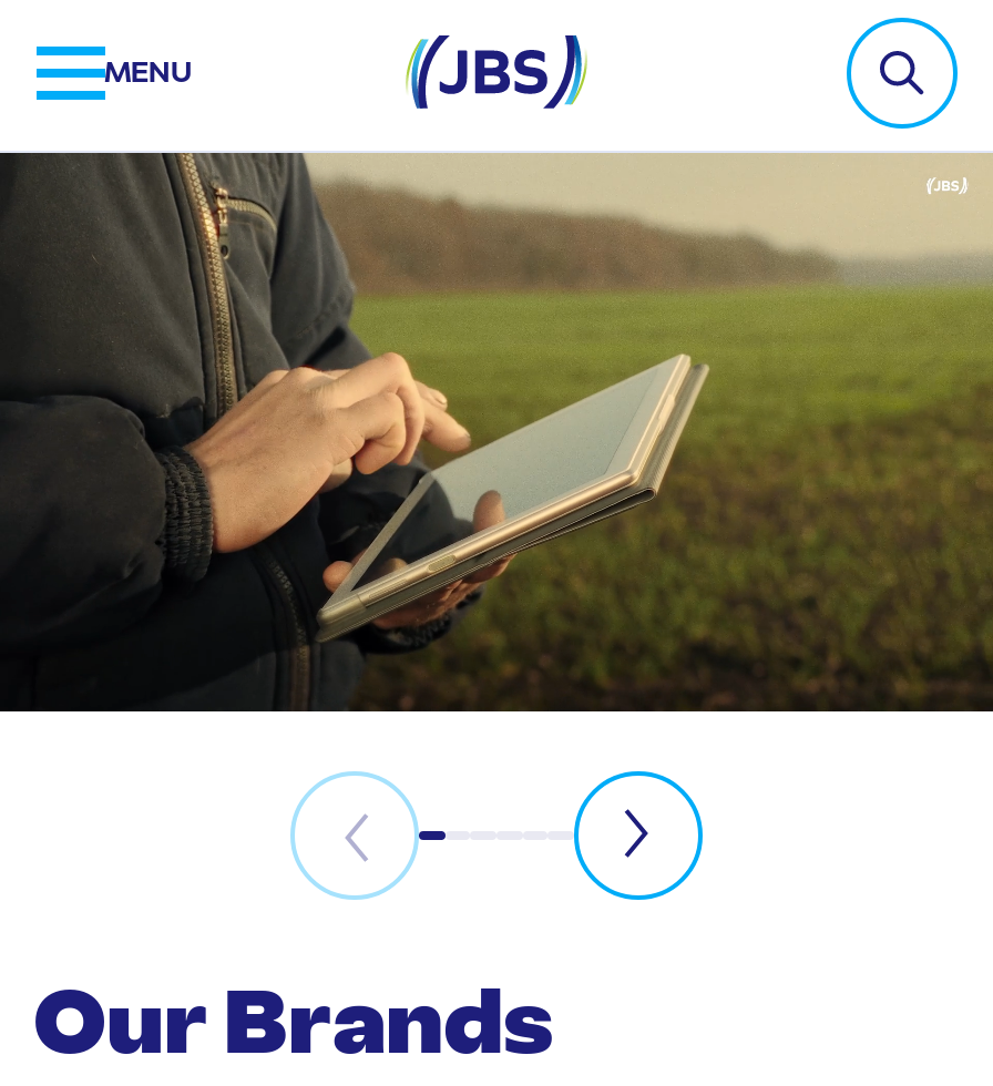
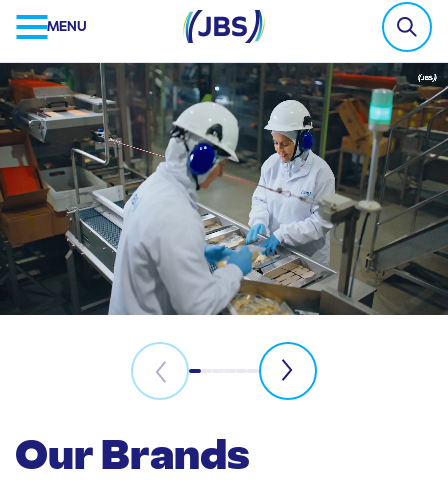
- [image]
+ [image]
